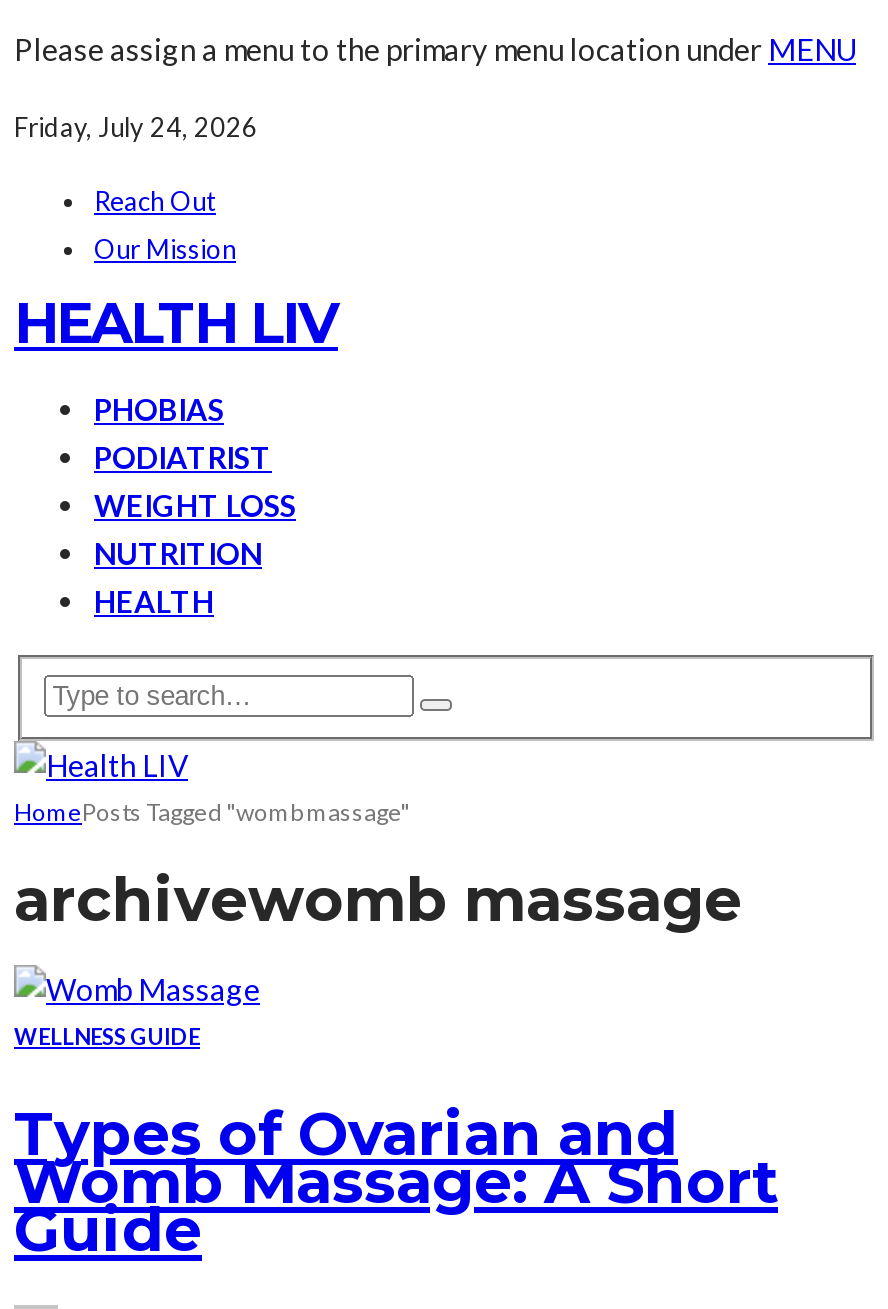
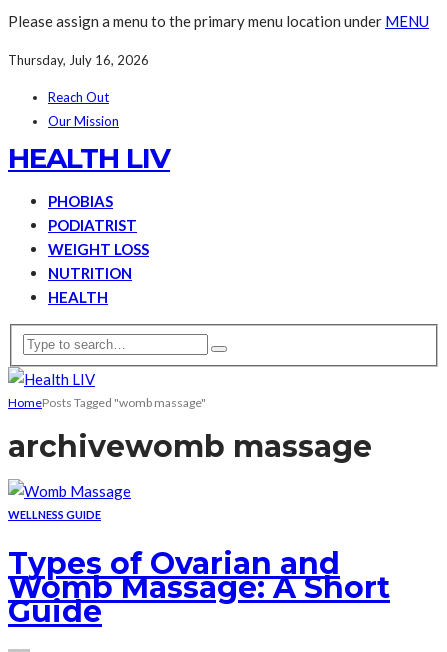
- Friday, July 24, 2026
+ Thursday, July 16, 2026
